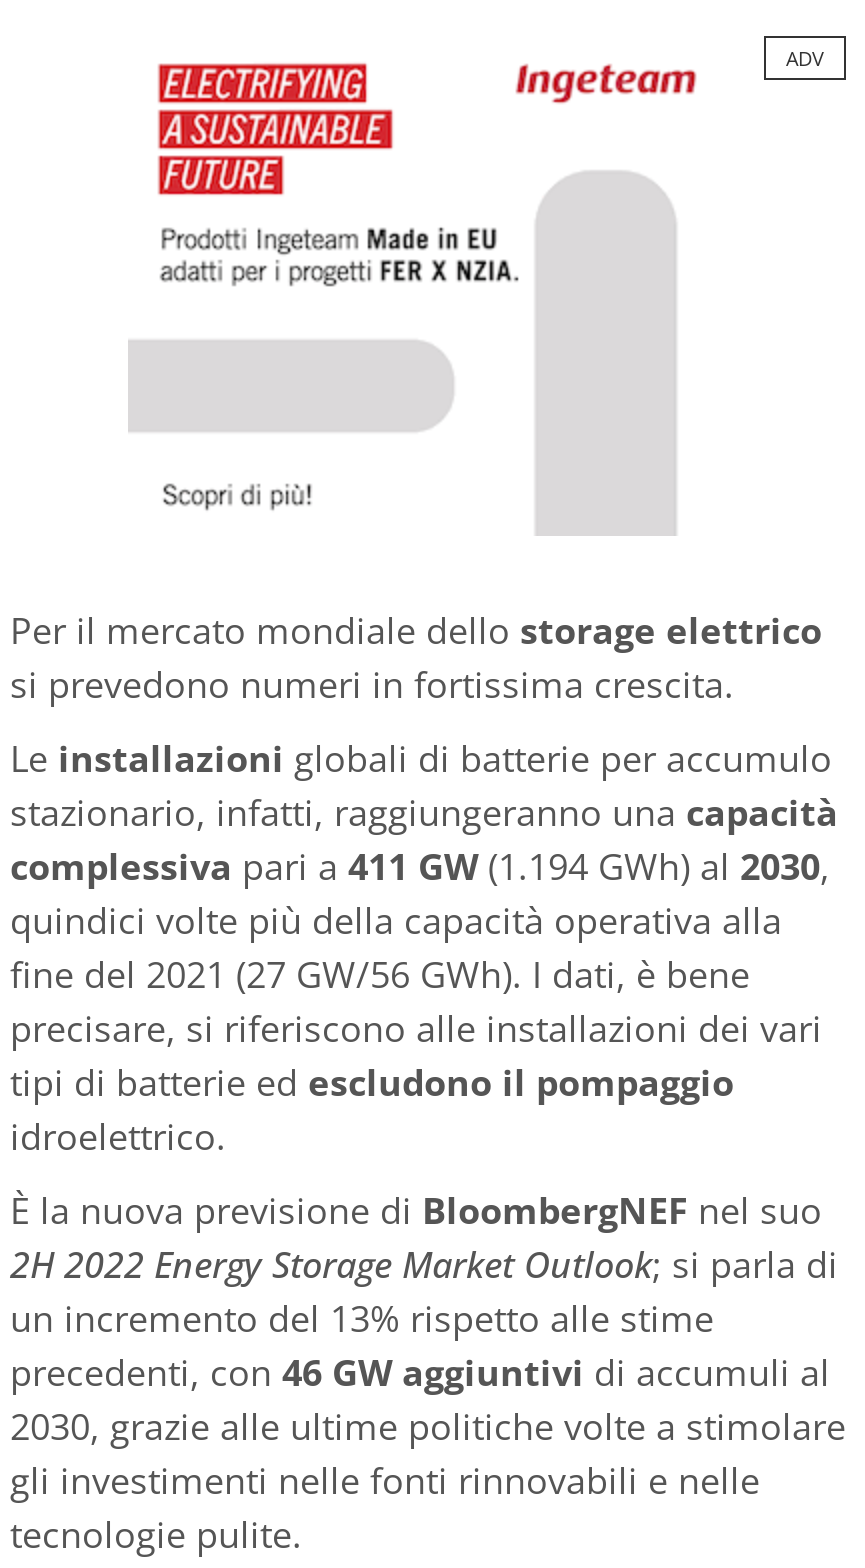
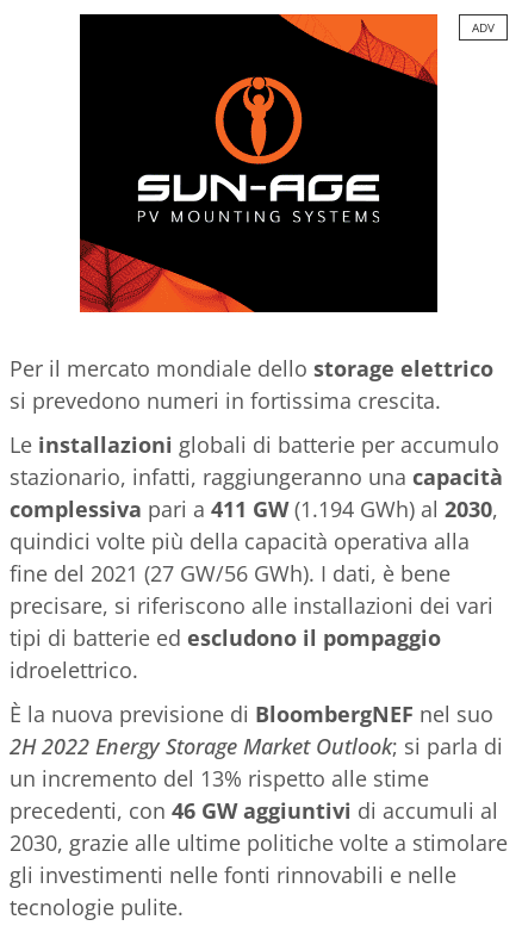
- [image]
+ [image]
